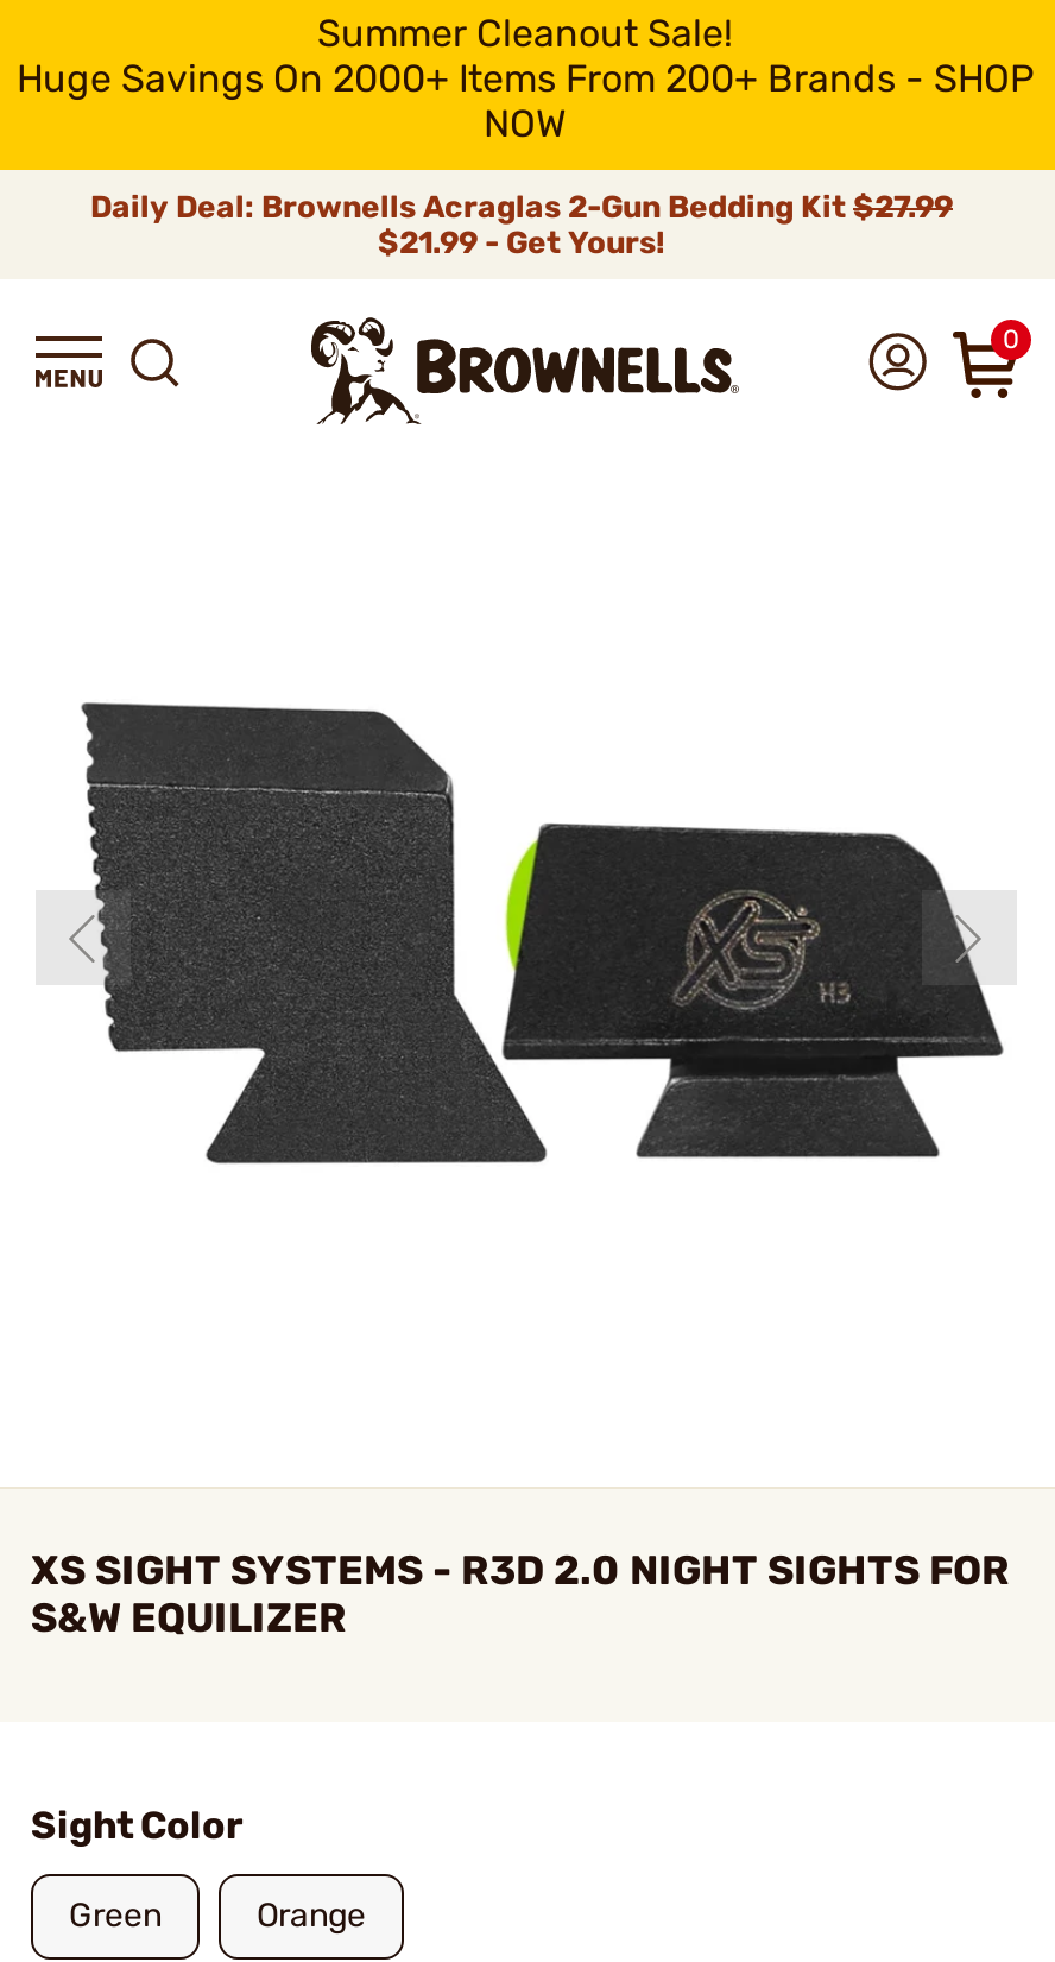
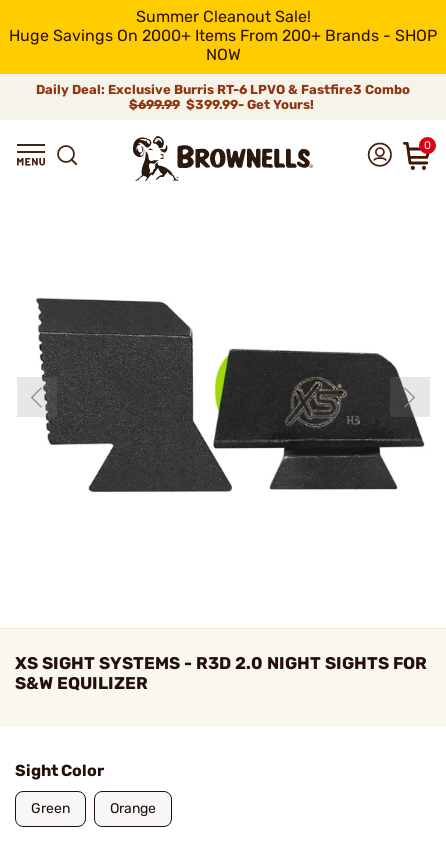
- Daily Deal: Brownells Acraglas 2-Gun Bedding Kit $27.99
- $21.99 - Get Yours!
+ Daily Deal: Exclusive Burris RT-6 LPVO & Fastfire3 Combo
+ $699.99 $399.99- Get Yours!
